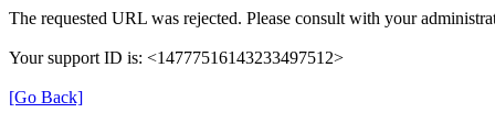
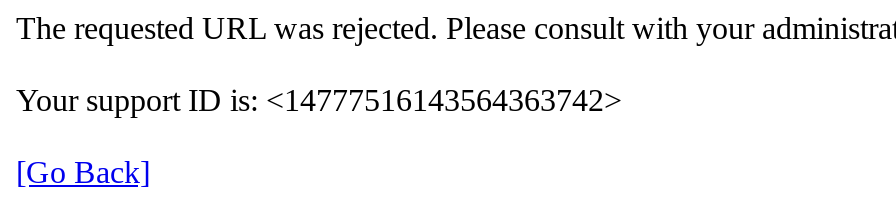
- Your support ID is: <14777516143233497512>
+ Your support ID is: <14777516143564363742>
